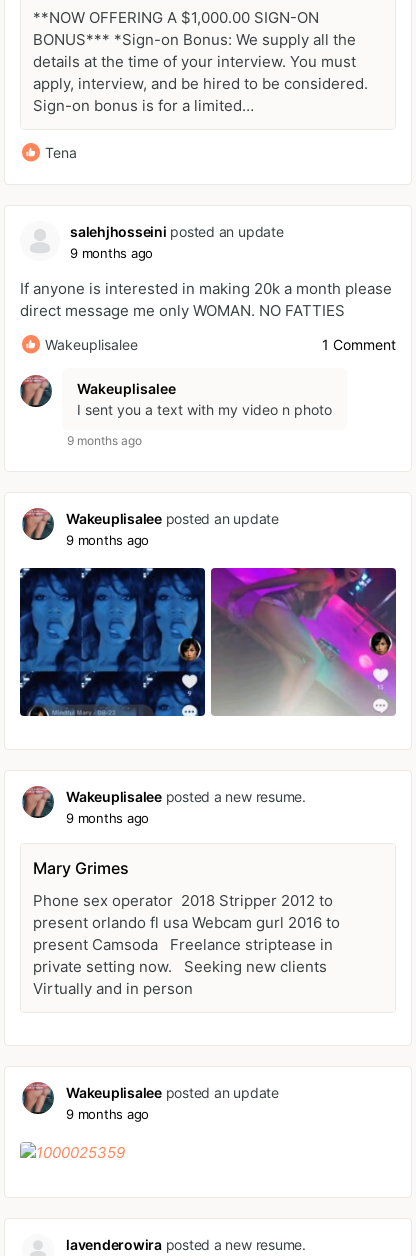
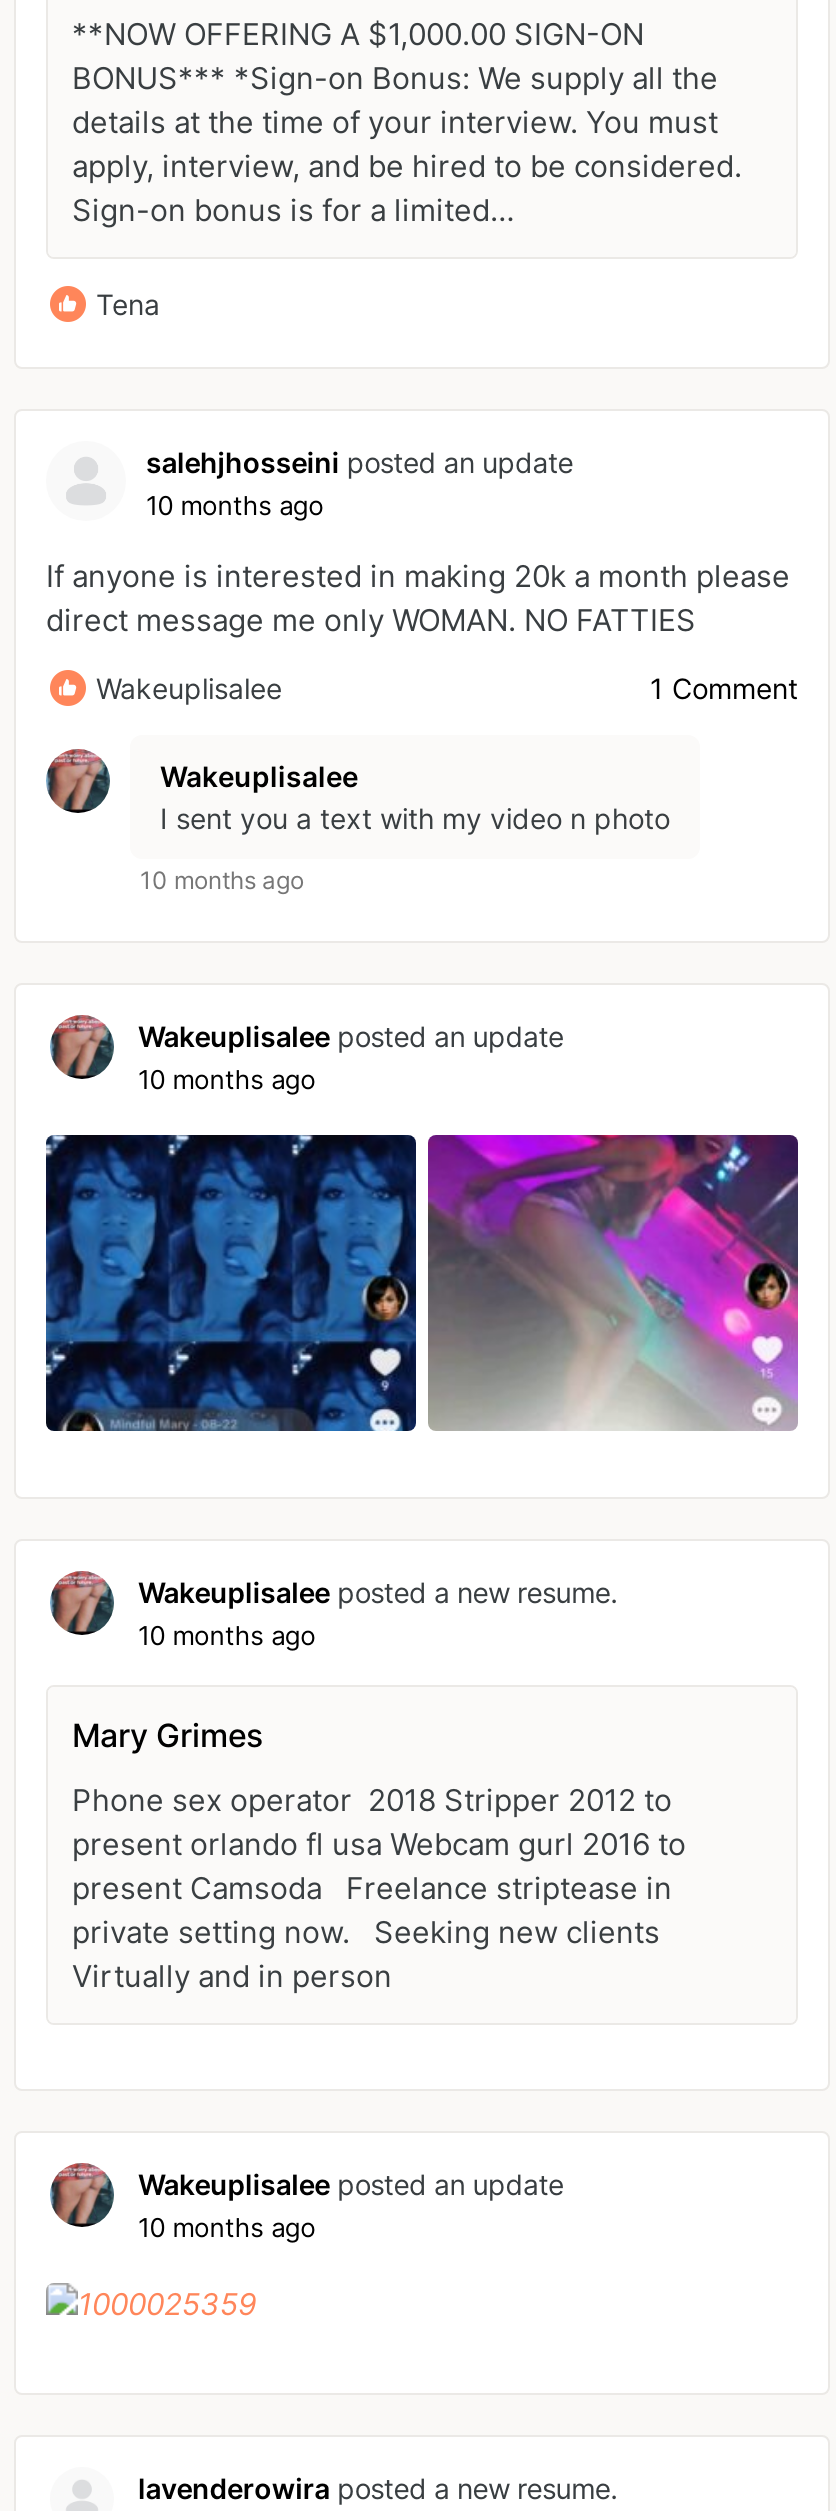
- 9 months ago
+ 10 months ago

- 9 months ago
+ 10 months ago

- 9 months ago
+ 10 months ago

- 9 months ago
+ 10 months ago

- 9 months ago
+ 10 months ago
